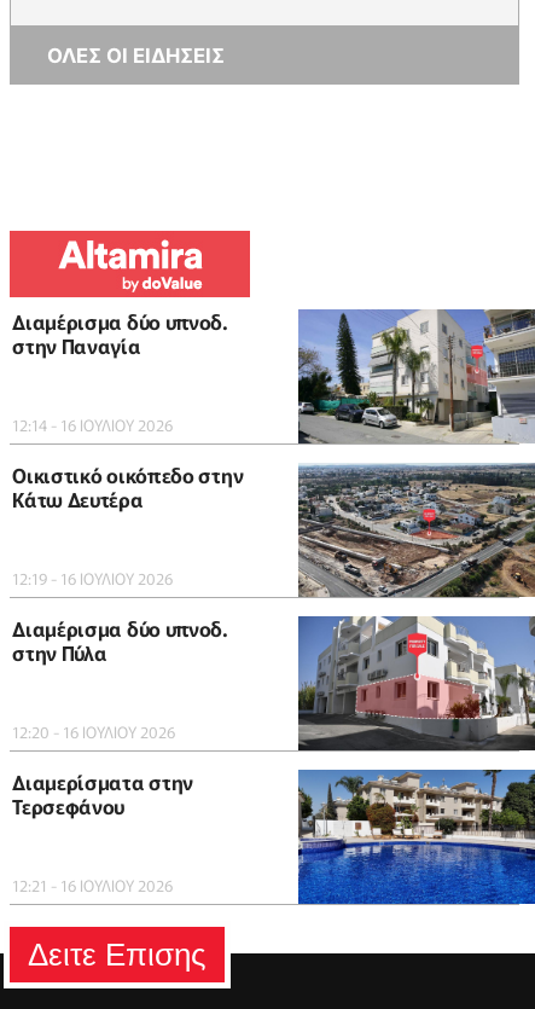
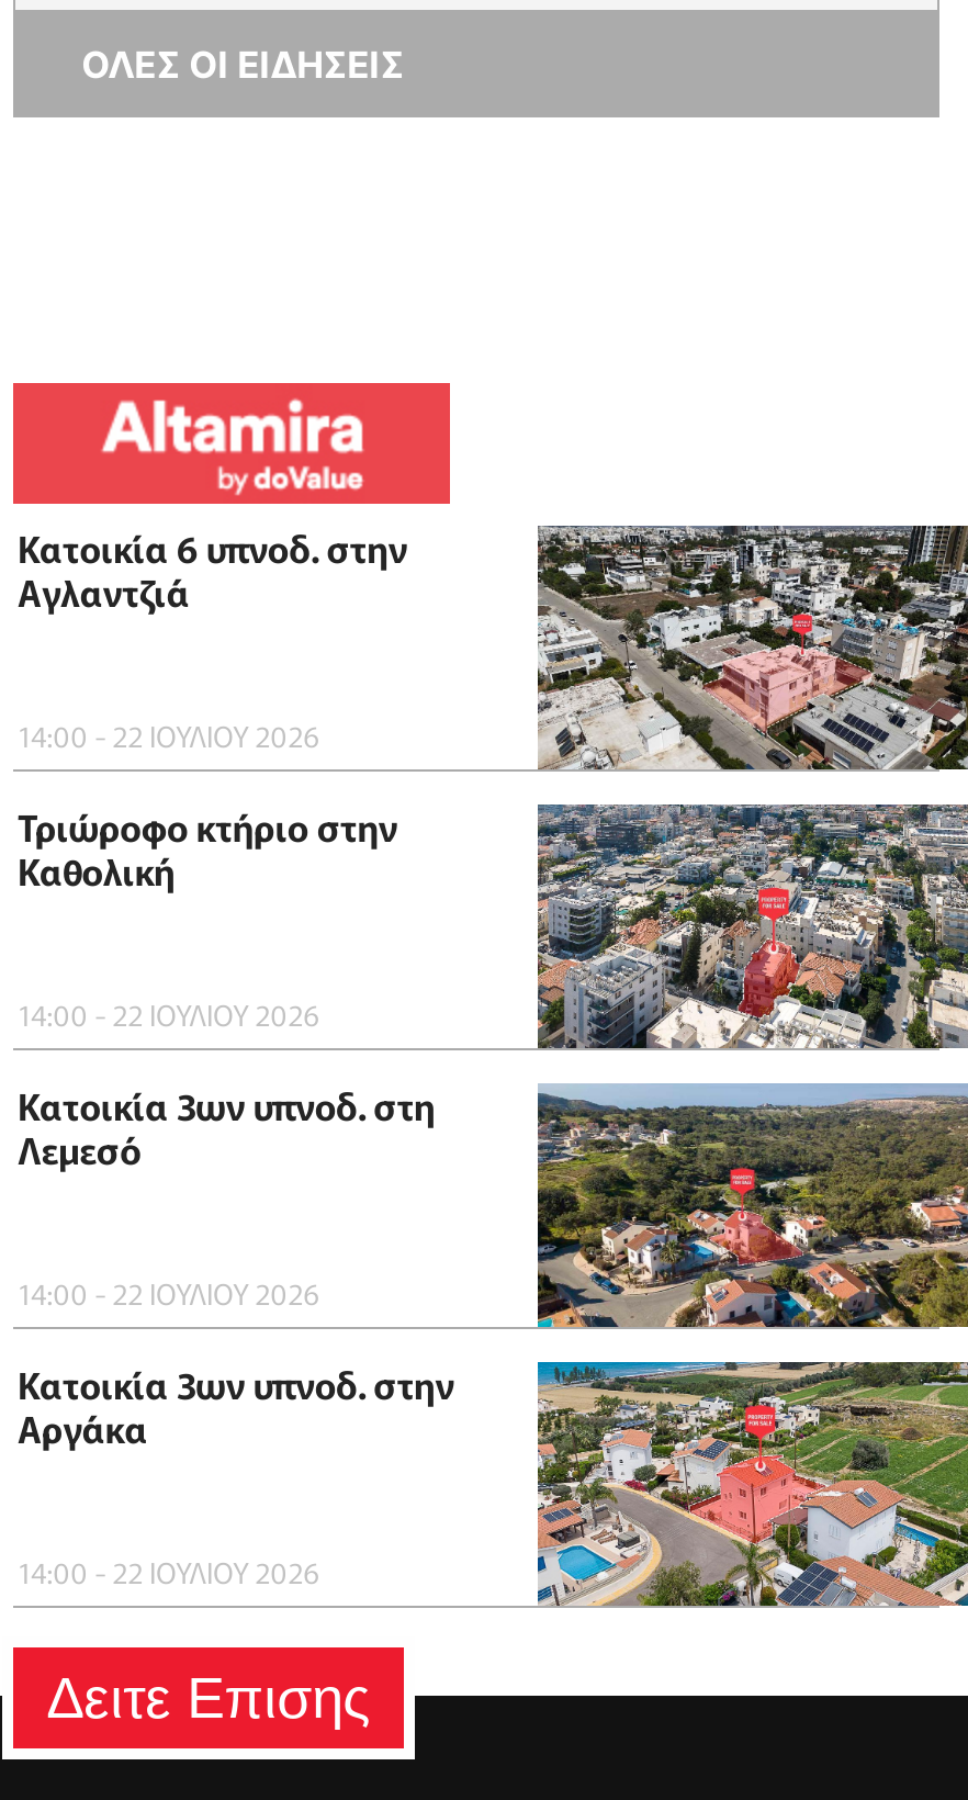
- Διαμέρισμα δύο υπνοδ.
- στην Παναγία
+ Κατοικία 6 υπνοδ. στην
+ Αγλαντζιά

- [image]
+ [image]

- 12:14 - 16 ΙΟΥΛΙΟΥ 2026
+ 14:00 - 22 ΙΟΥΛΙΟΥ 2026

- Οικιστικό οικόπεδο στην
- Κάτω Δευτέρα
+ Τριώροφο κτήριο στην
+ Καθολική

- [image]
+ [image]

- 12:19 - 16 ΙΟΥΛΙΟΥ 2026
+ 14:00 - 22 ΙΟΥΛΙΟΥ 2026

- Διαμέρισμα δύο υπνοδ.
- στην Πύλα
+ Κατοικία 3ων υπνοδ. στη
+ Λεμεσό

- [image]
+ [image]

- 12:20 - 16 ΙΟΥΛΙΟΥ 2026
+ 14:00 - 22 ΙΟΥΛΙΟΥ 2026

- Διαμερίσματα στην
- Τερσεφάνου
+ Κατοικία 3ων υπνοδ. στην
+ Αργάκα

- [image]
+ [image]

- 12:21 - 16 ΙΟΥΛΙΟΥ 2026
+ 14:00 - 22 ΙΟΥΛΙΟΥ 2026
